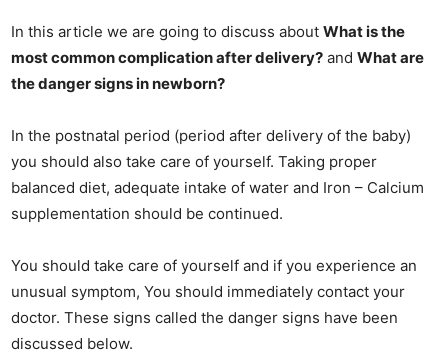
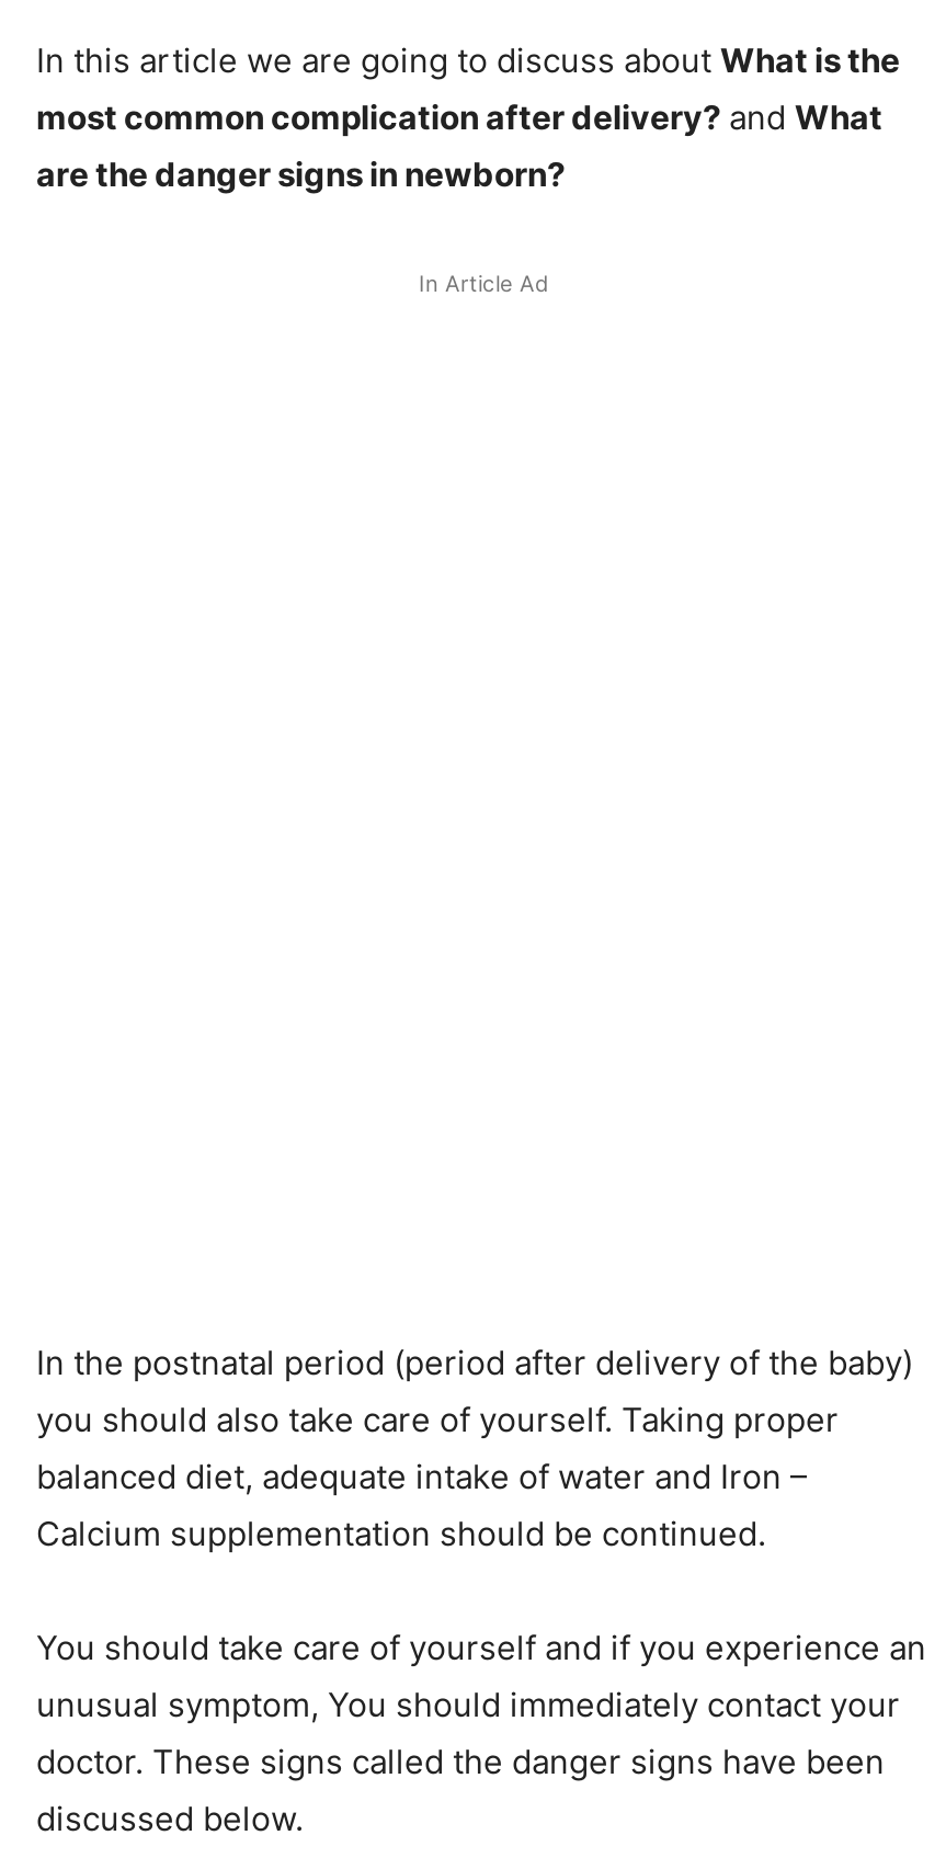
- most common complication after delivery? and What are
- the danger signs in newborn?
+ most common complication after delivery? and What
+ are the danger signs in newborn?
+ In Article Ad
